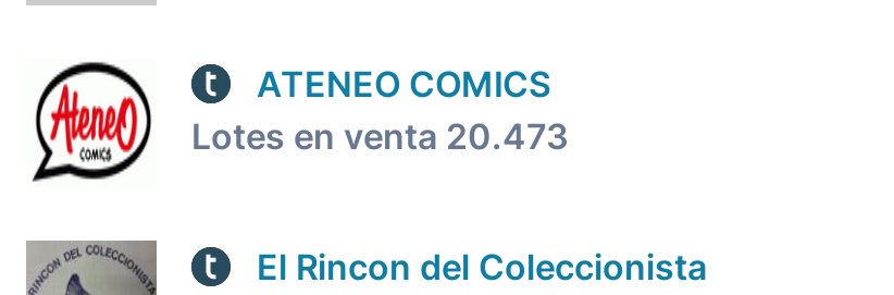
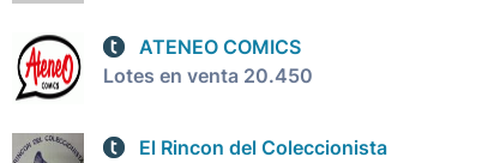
- Lotes en venta 20.473
+ Lotes en venta 20.450
